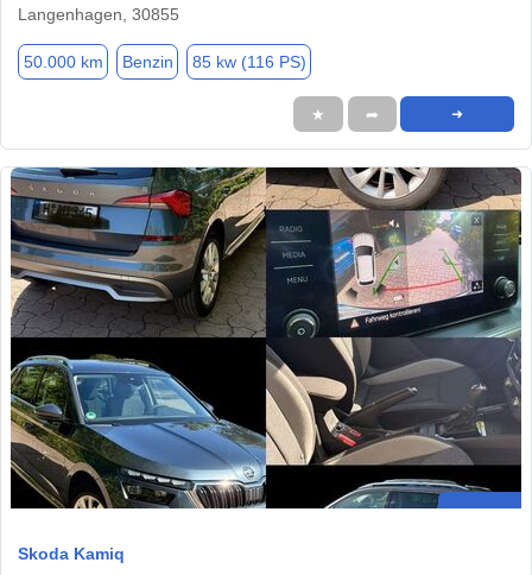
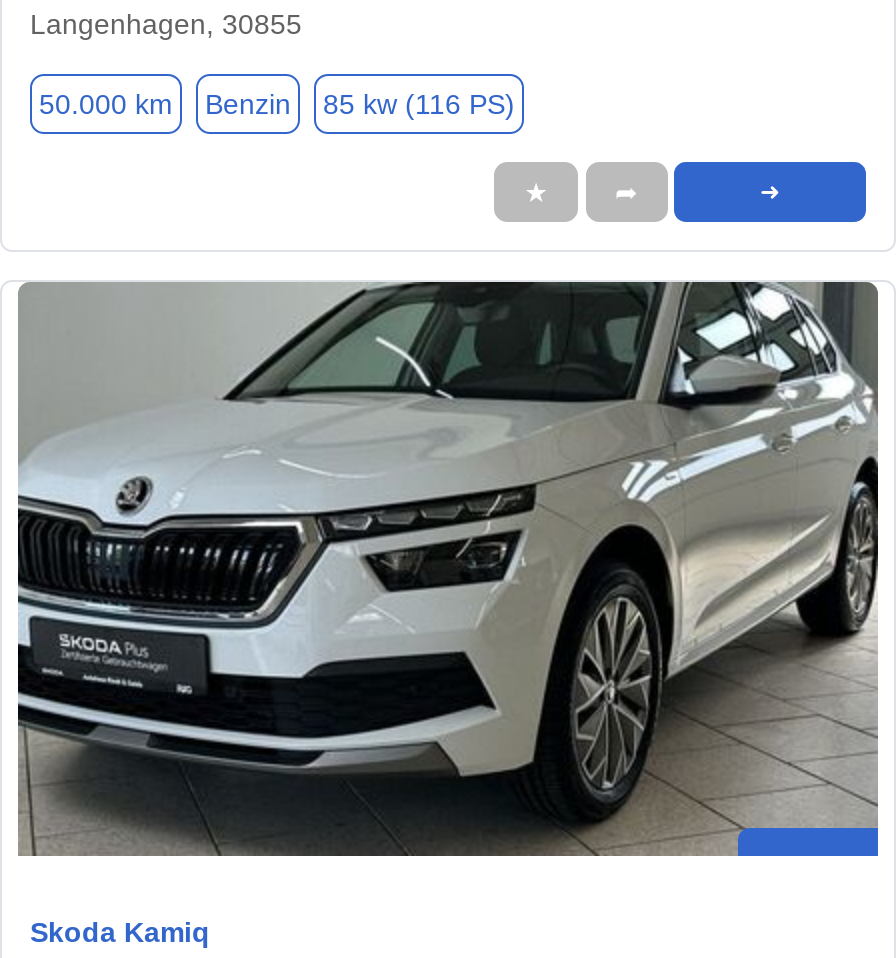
- [image]
+ [image]
